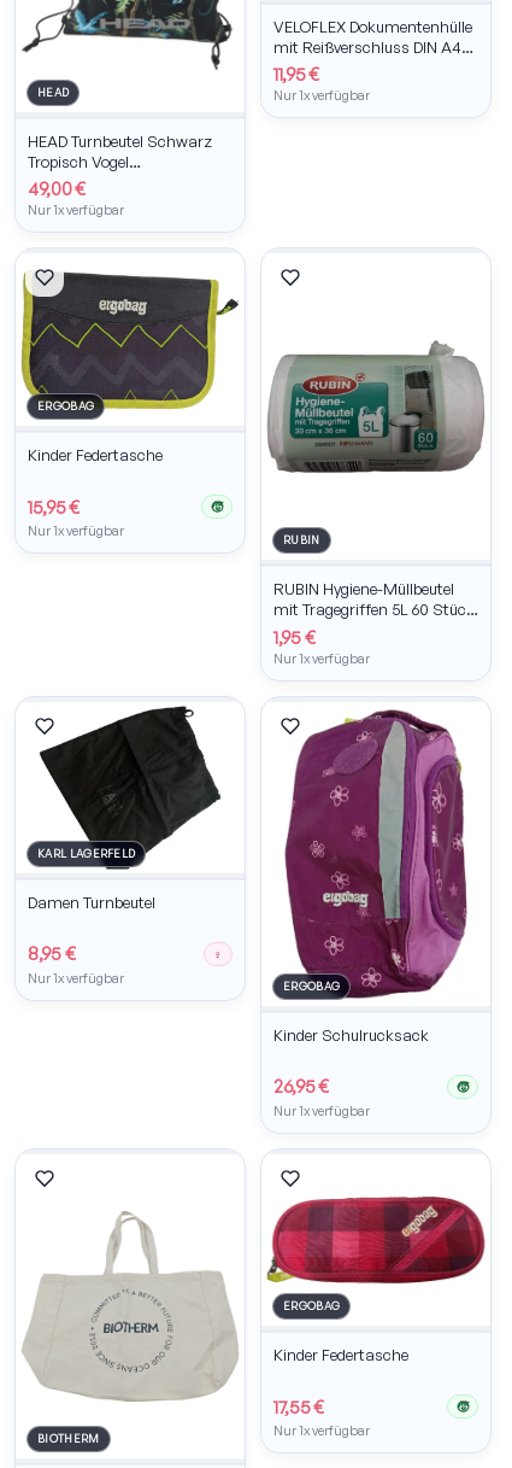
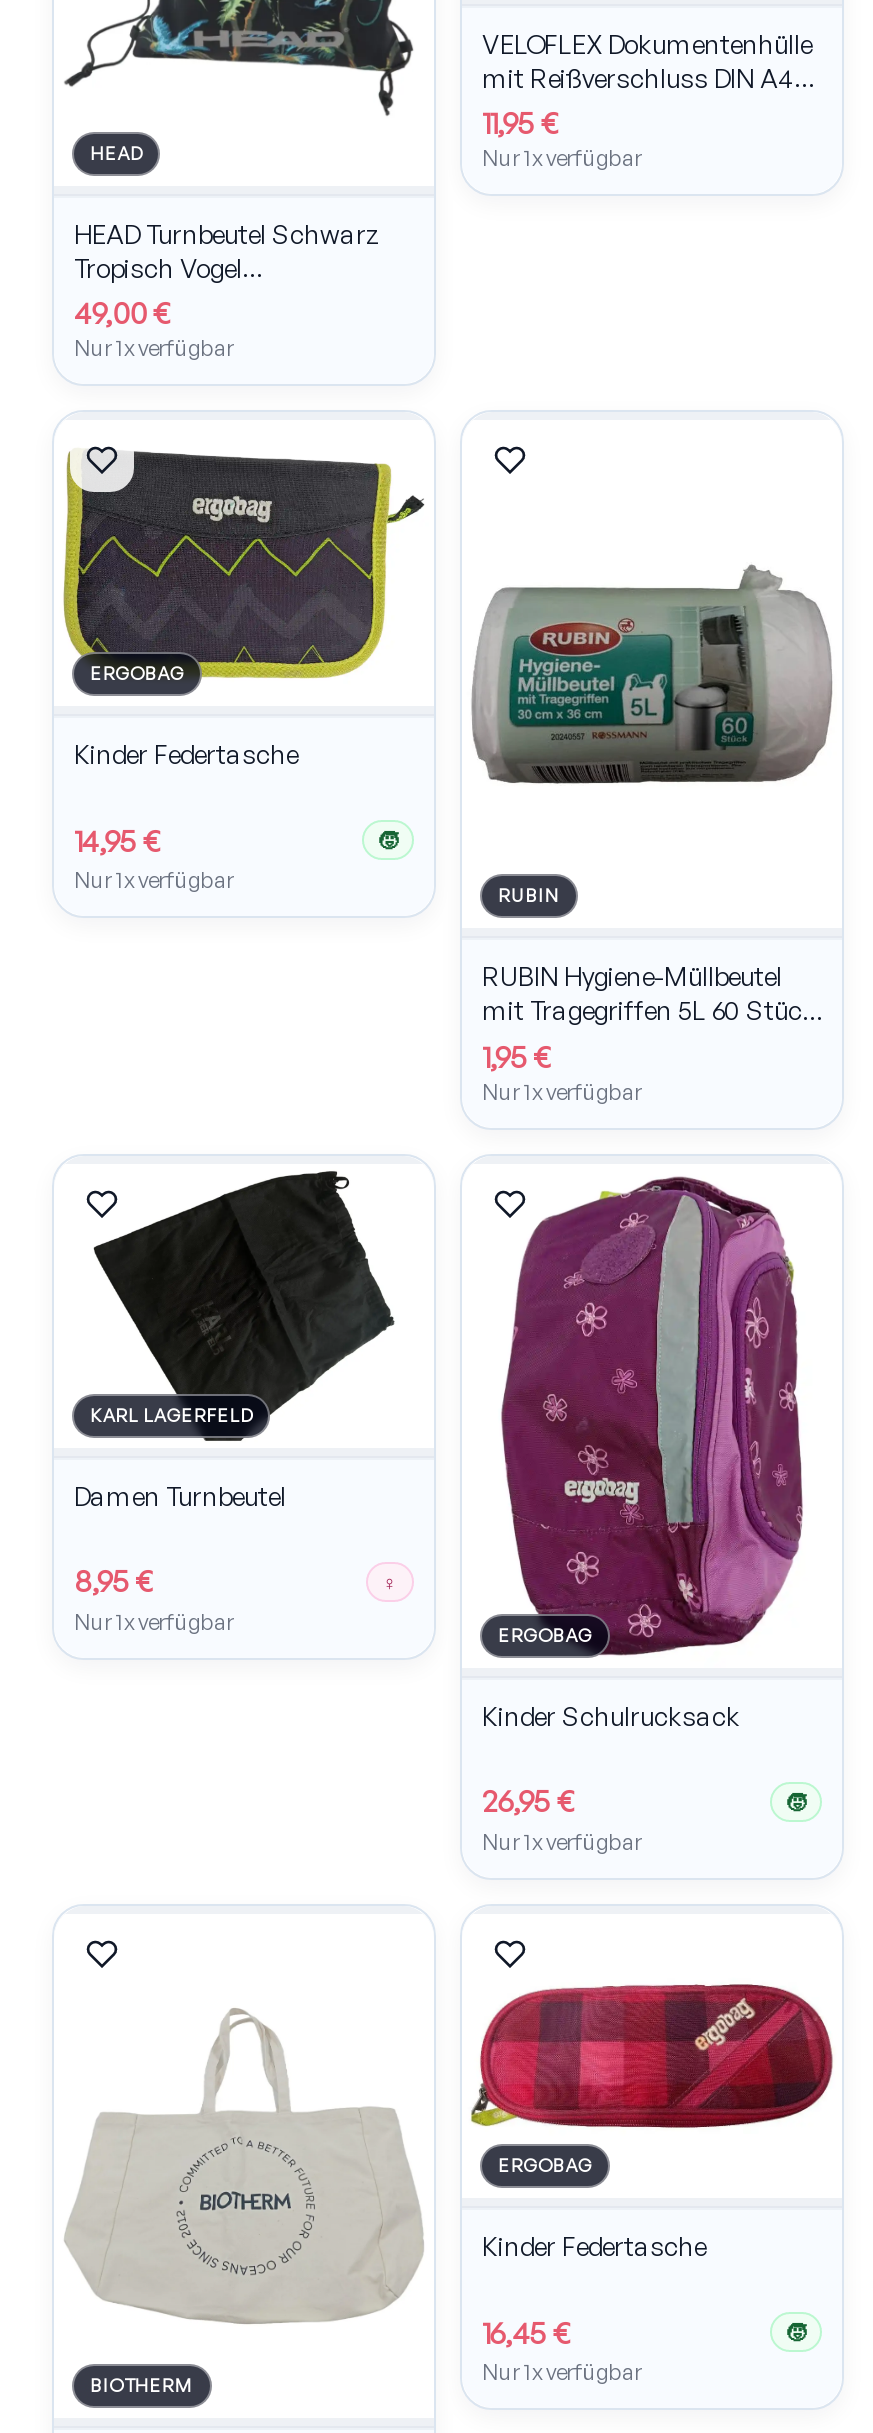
- 15,95 €
+ 14,95 €

- 17,55 €
+ 16,45 €
